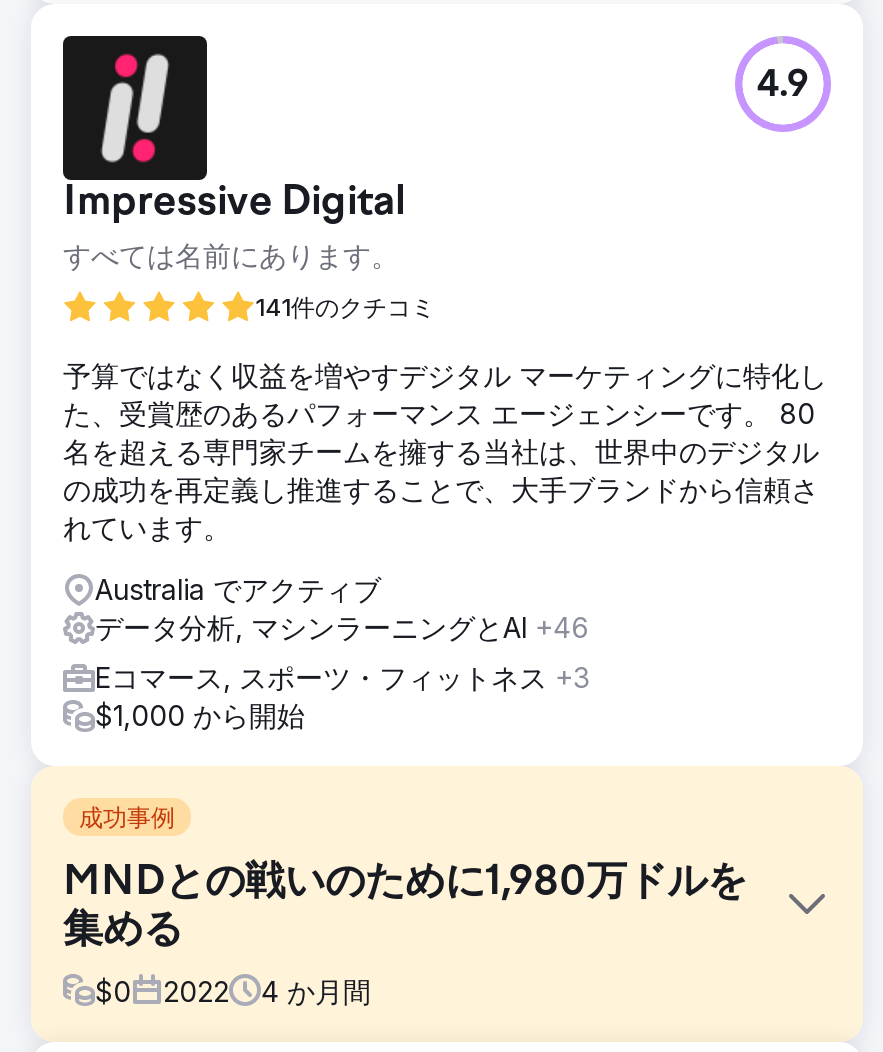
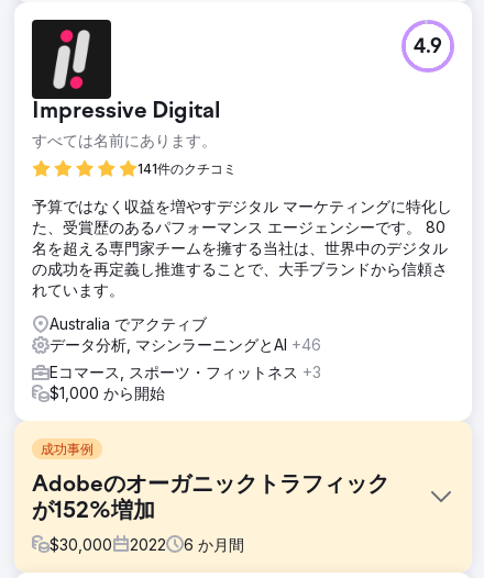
- MNDとの戦いのために1,980万ドルを
- 集める
+ Adobeのオーガニックトラフィック
+ が152%増加

- $0
+ $30,000

- 4 か月間
+ 6 か月間
